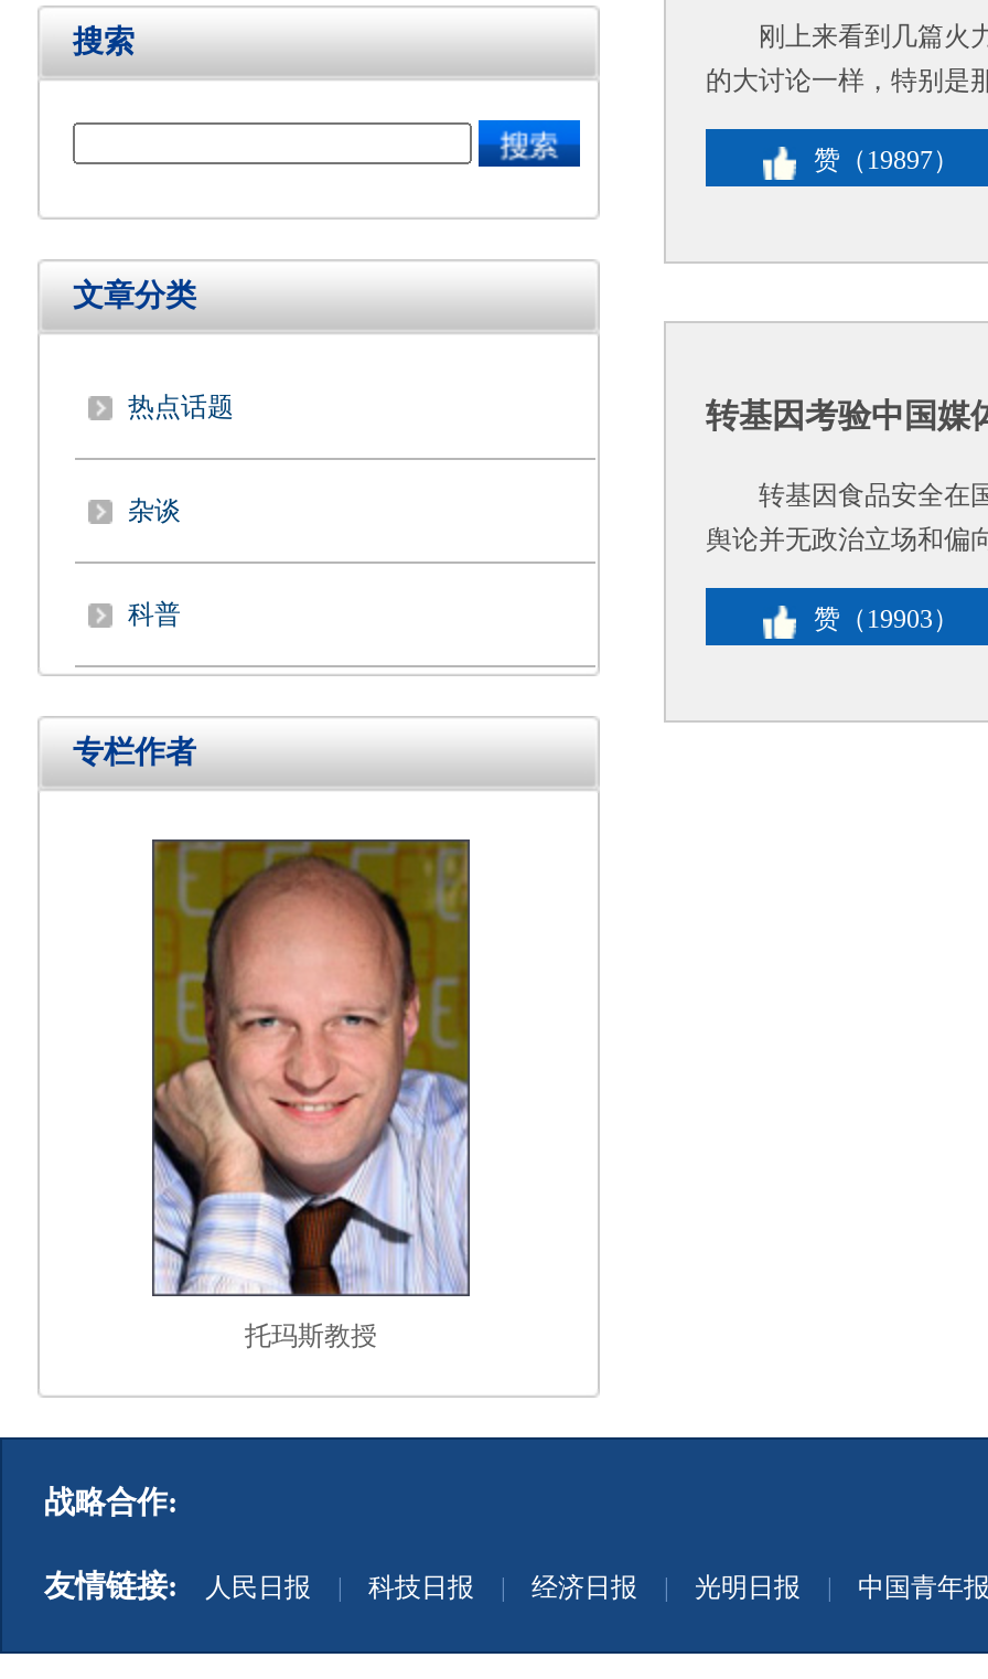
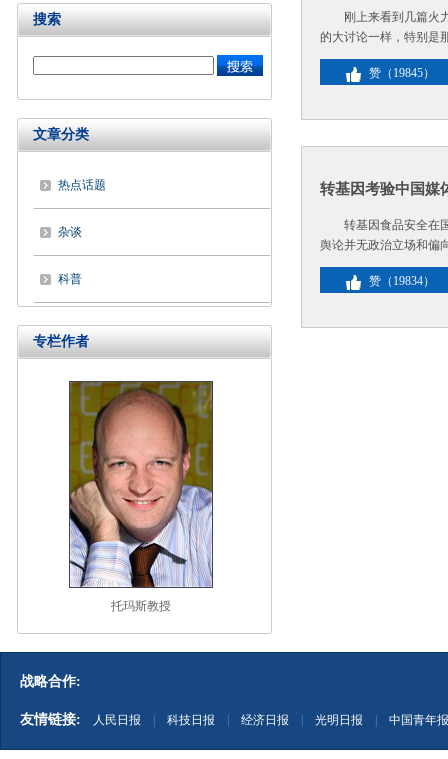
- 赞（19897）
+ 赞（19845）

- 赞（19903）
+ 赞（19834）
